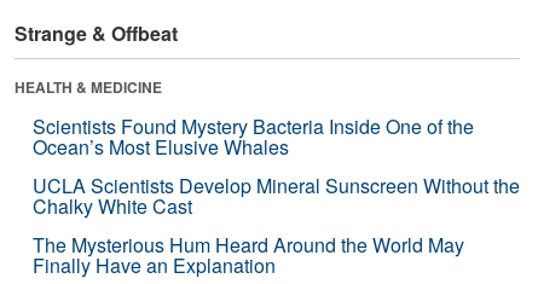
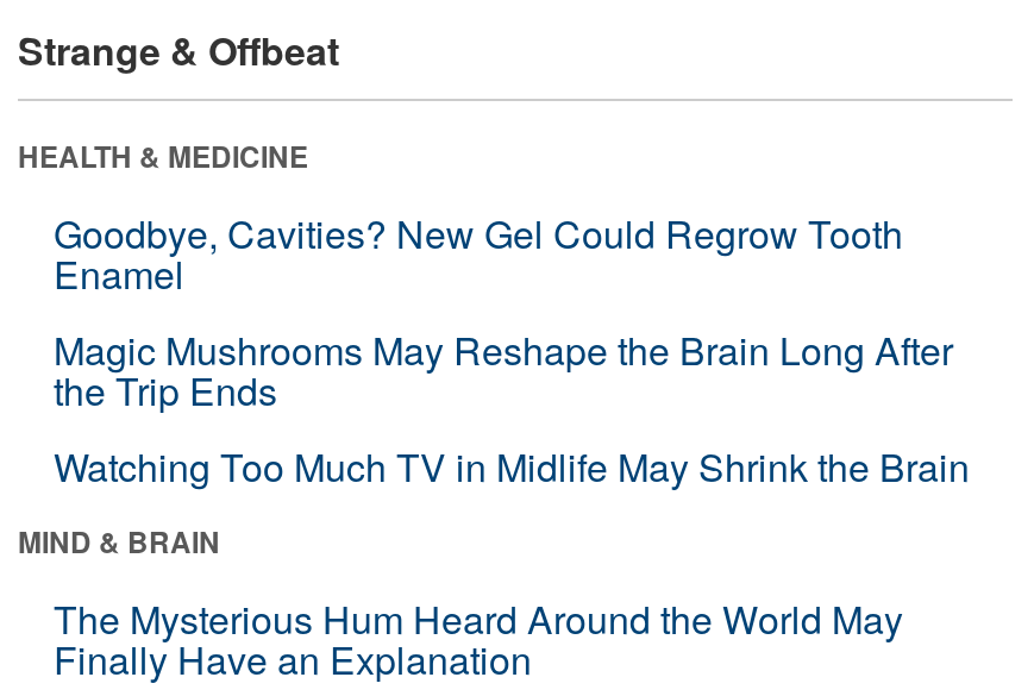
- Scientists Found Mystery Bacteria Inside One of the
- Ocean’s Most Elusive Whales
- UCLA Scientists Develop Mineral Sunscreen Without the
- Chalky White Cast
+ Goodbye, Cavities? New Gel Could Regrow Tooth
+ Enamel
+ Magic Mushrooms May Reshape the Brain Long After
+ the Trip Ends
+ Watching Too Much TV in Midlife May Shrink the Brain
+ MIND & BRAIN
